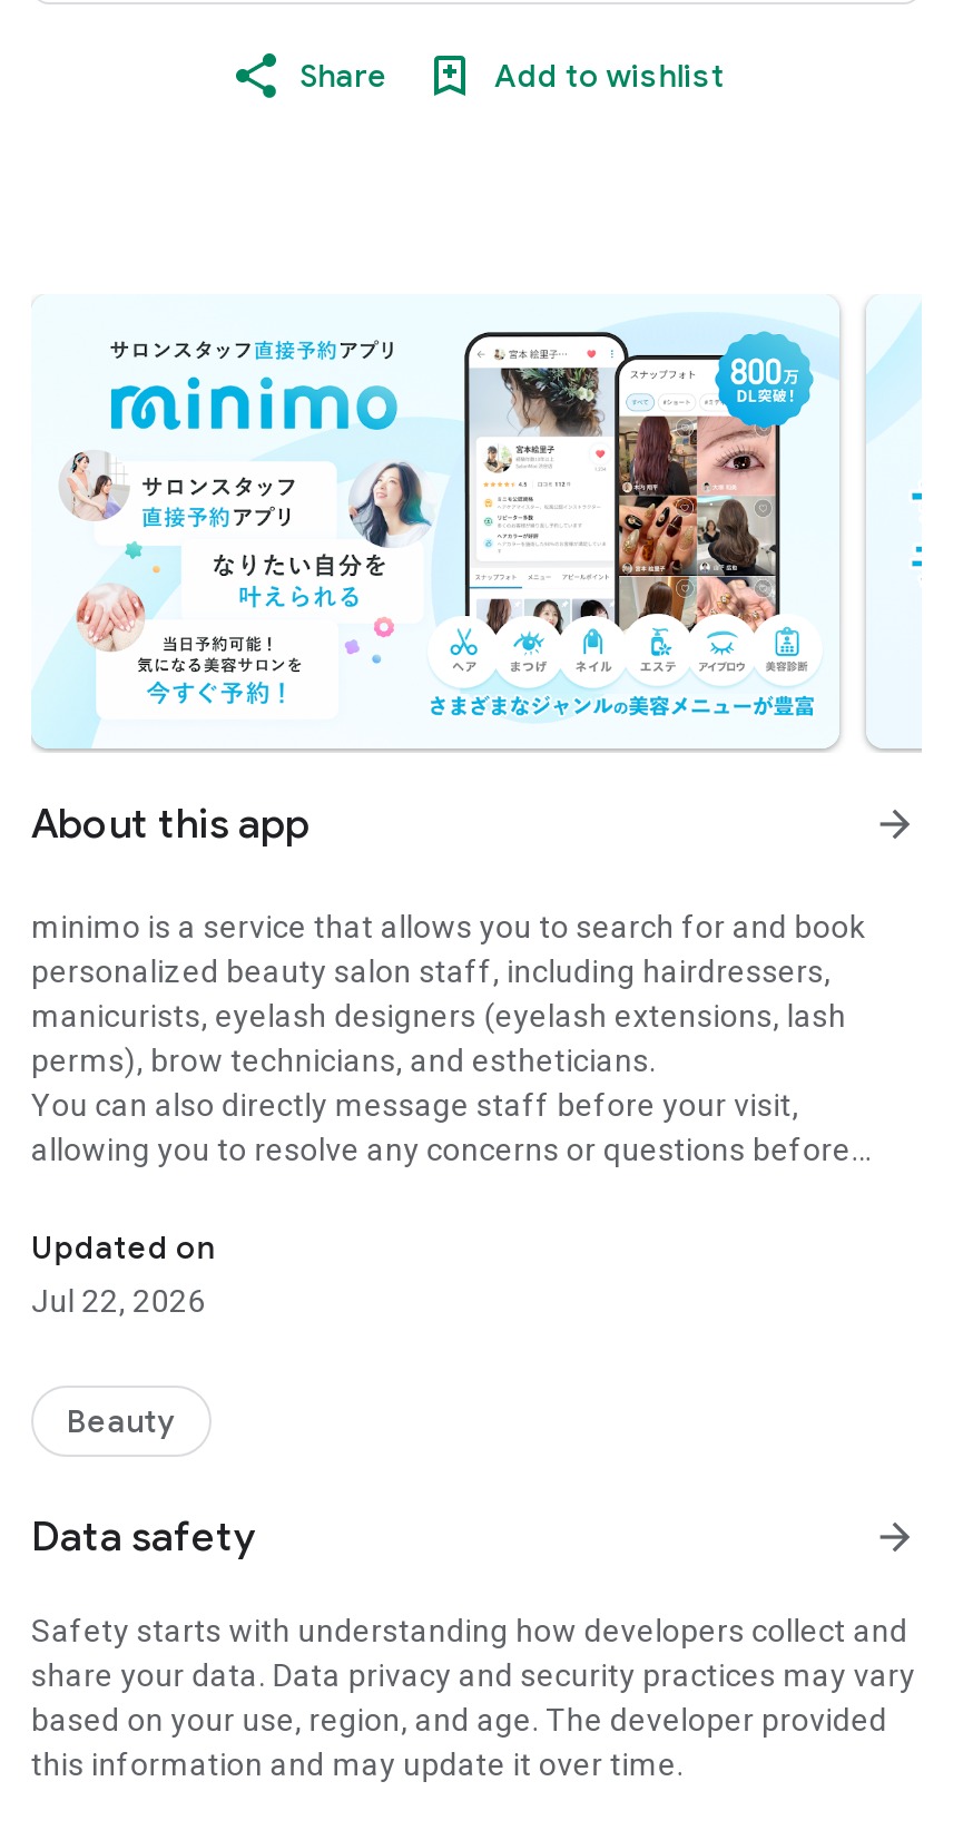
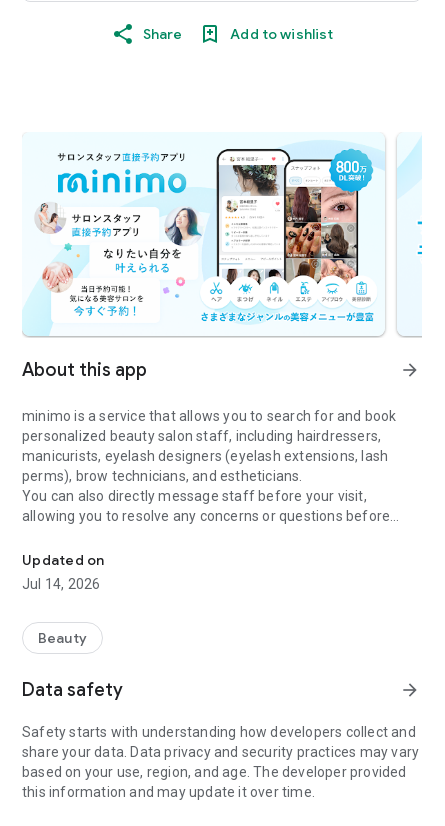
- Jul 22, 2026
+ Jul 14, 2026
